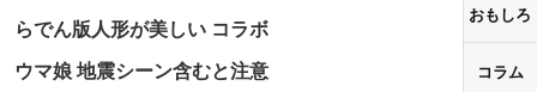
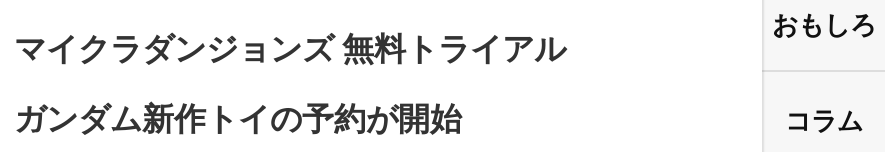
- らでん版人形が美しい コラボ
+ マイクラダンジョンズ 無料トライアル

- ウマ娘 地震シーン含むと注意
+ ガンダム新作トイの予約が開始
